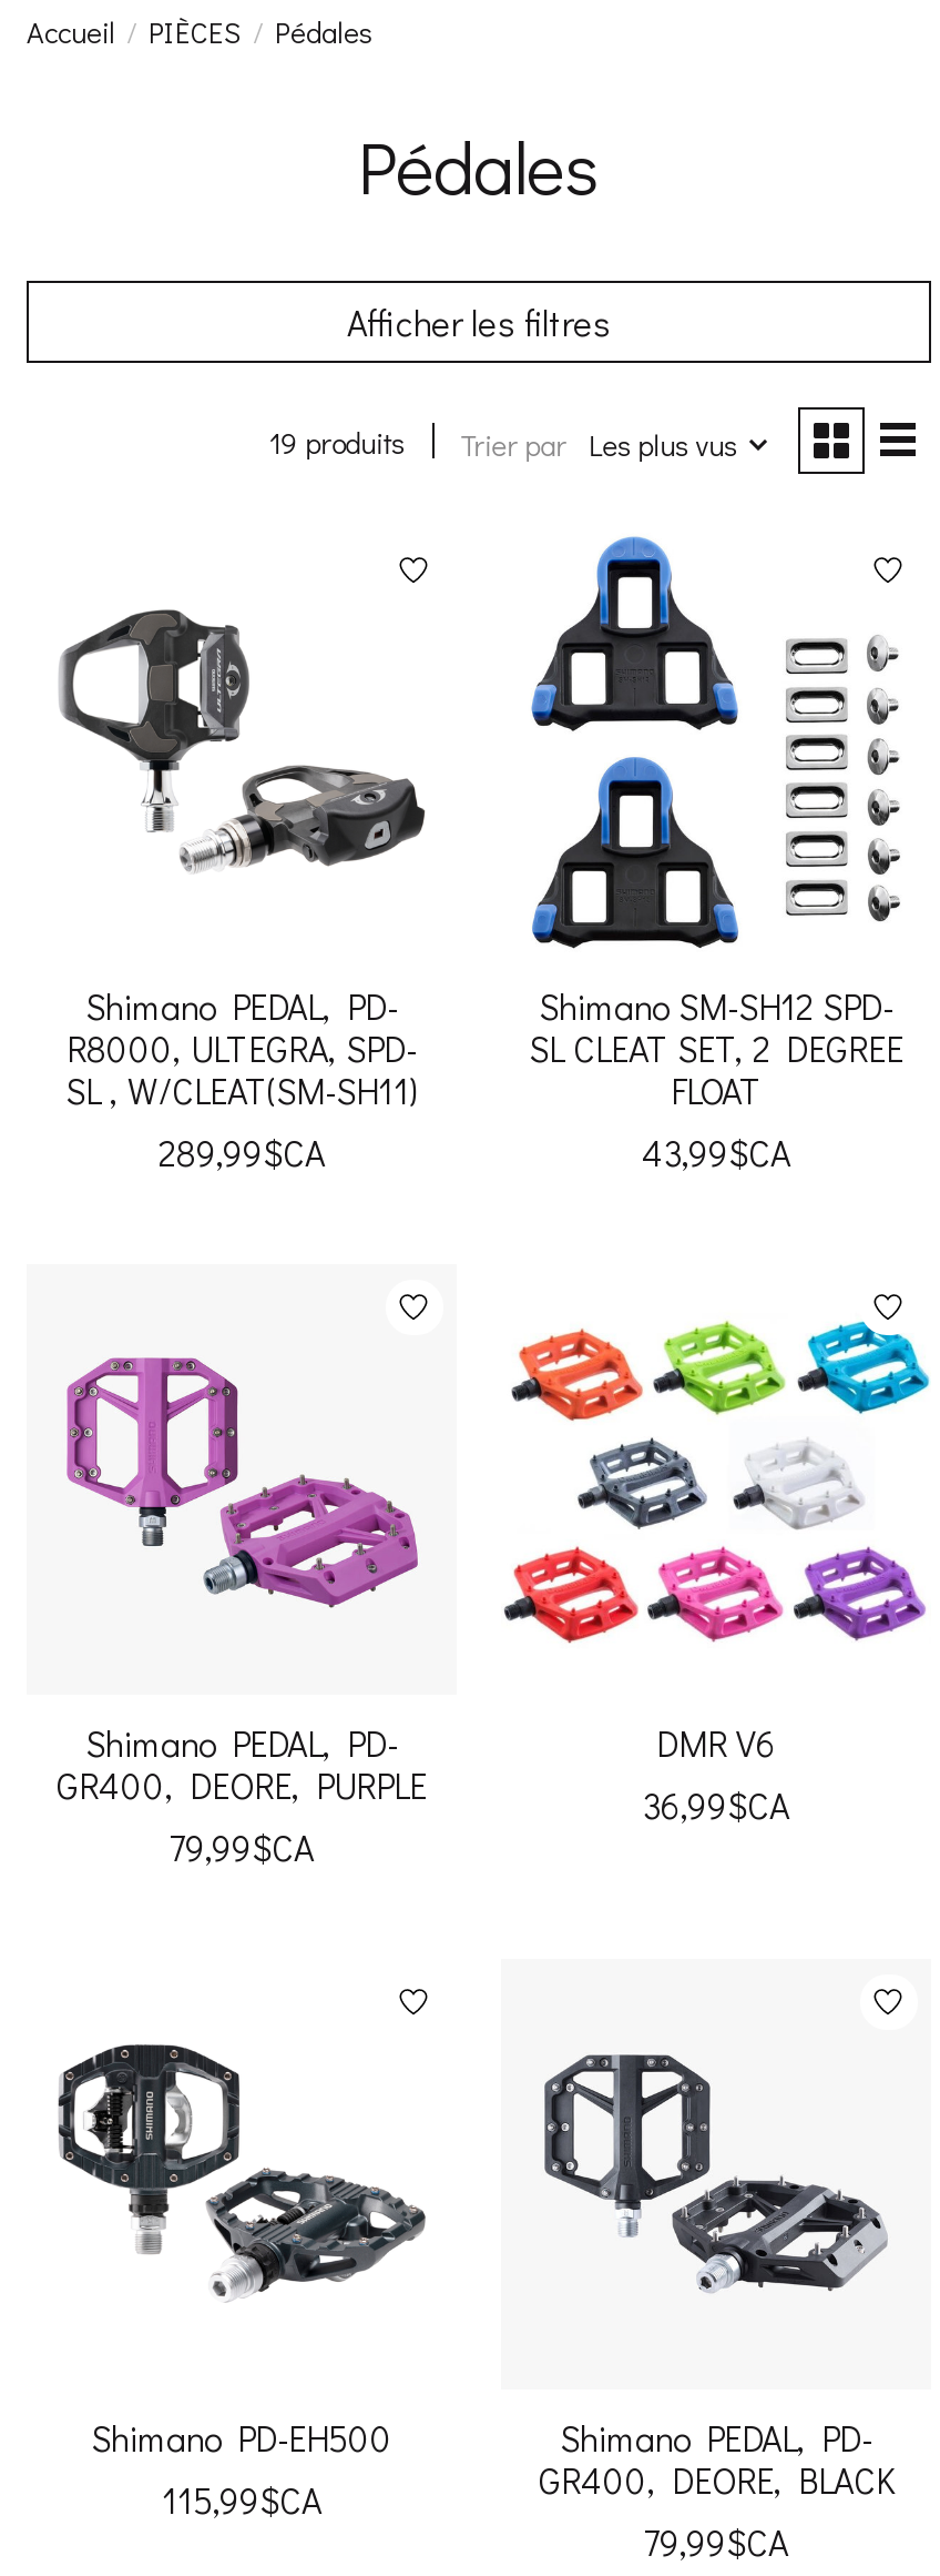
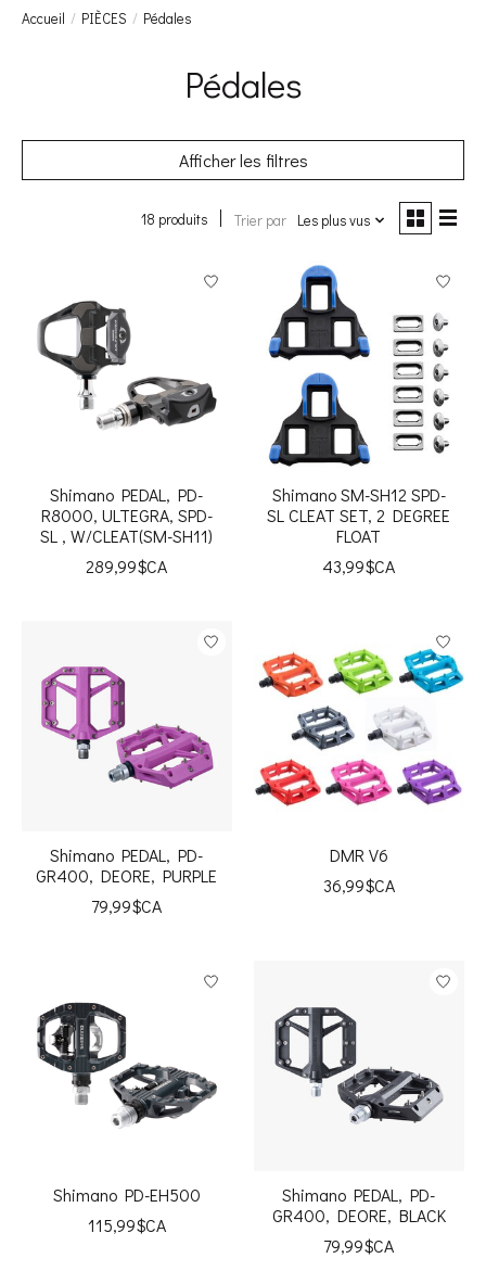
- 19 produits Trier par Les plus vus
+ 18 produits Trier par Les plus vus
